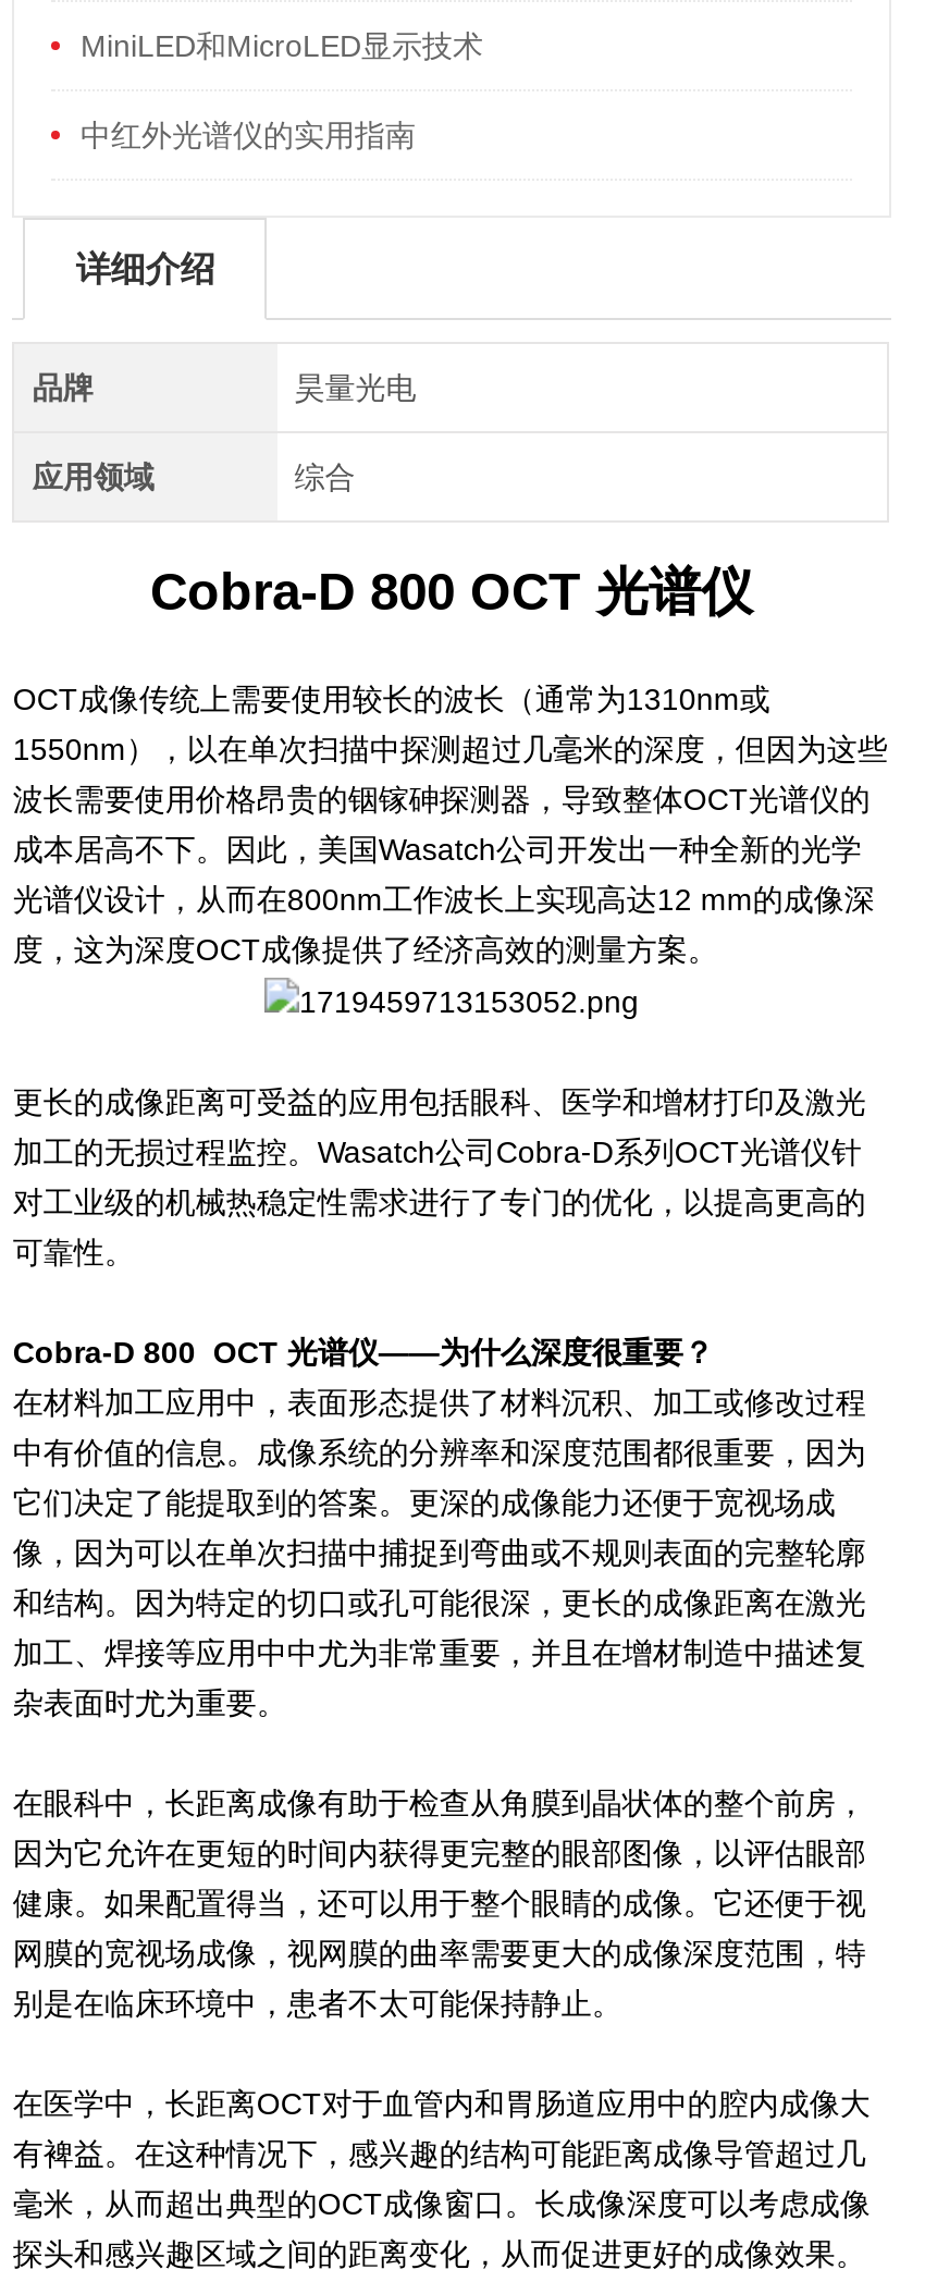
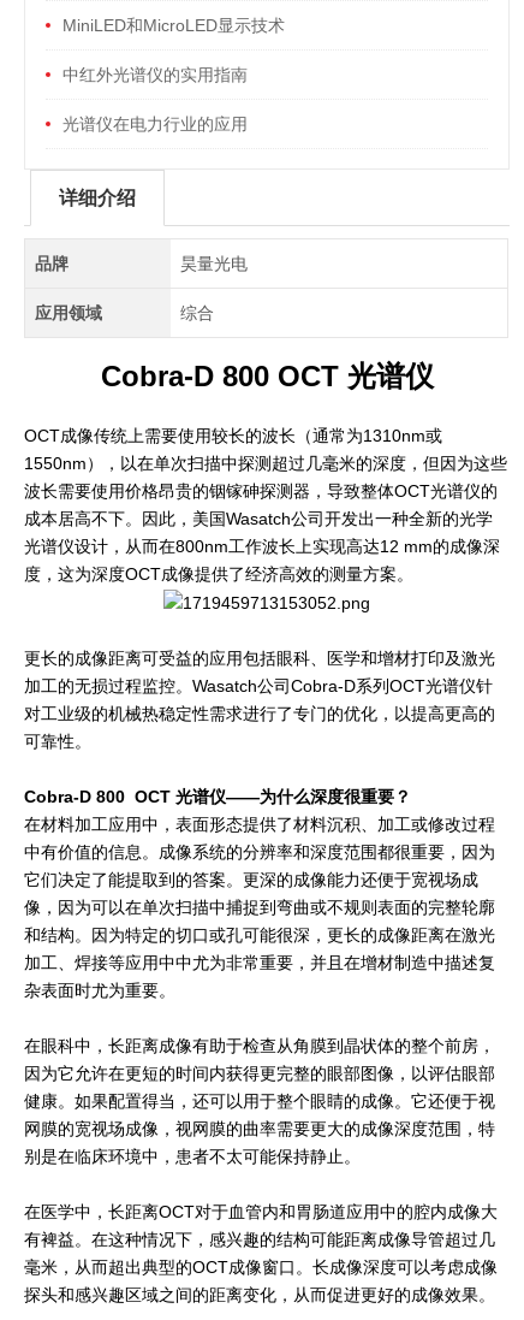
+ 光谱仪在电力行业的应用
